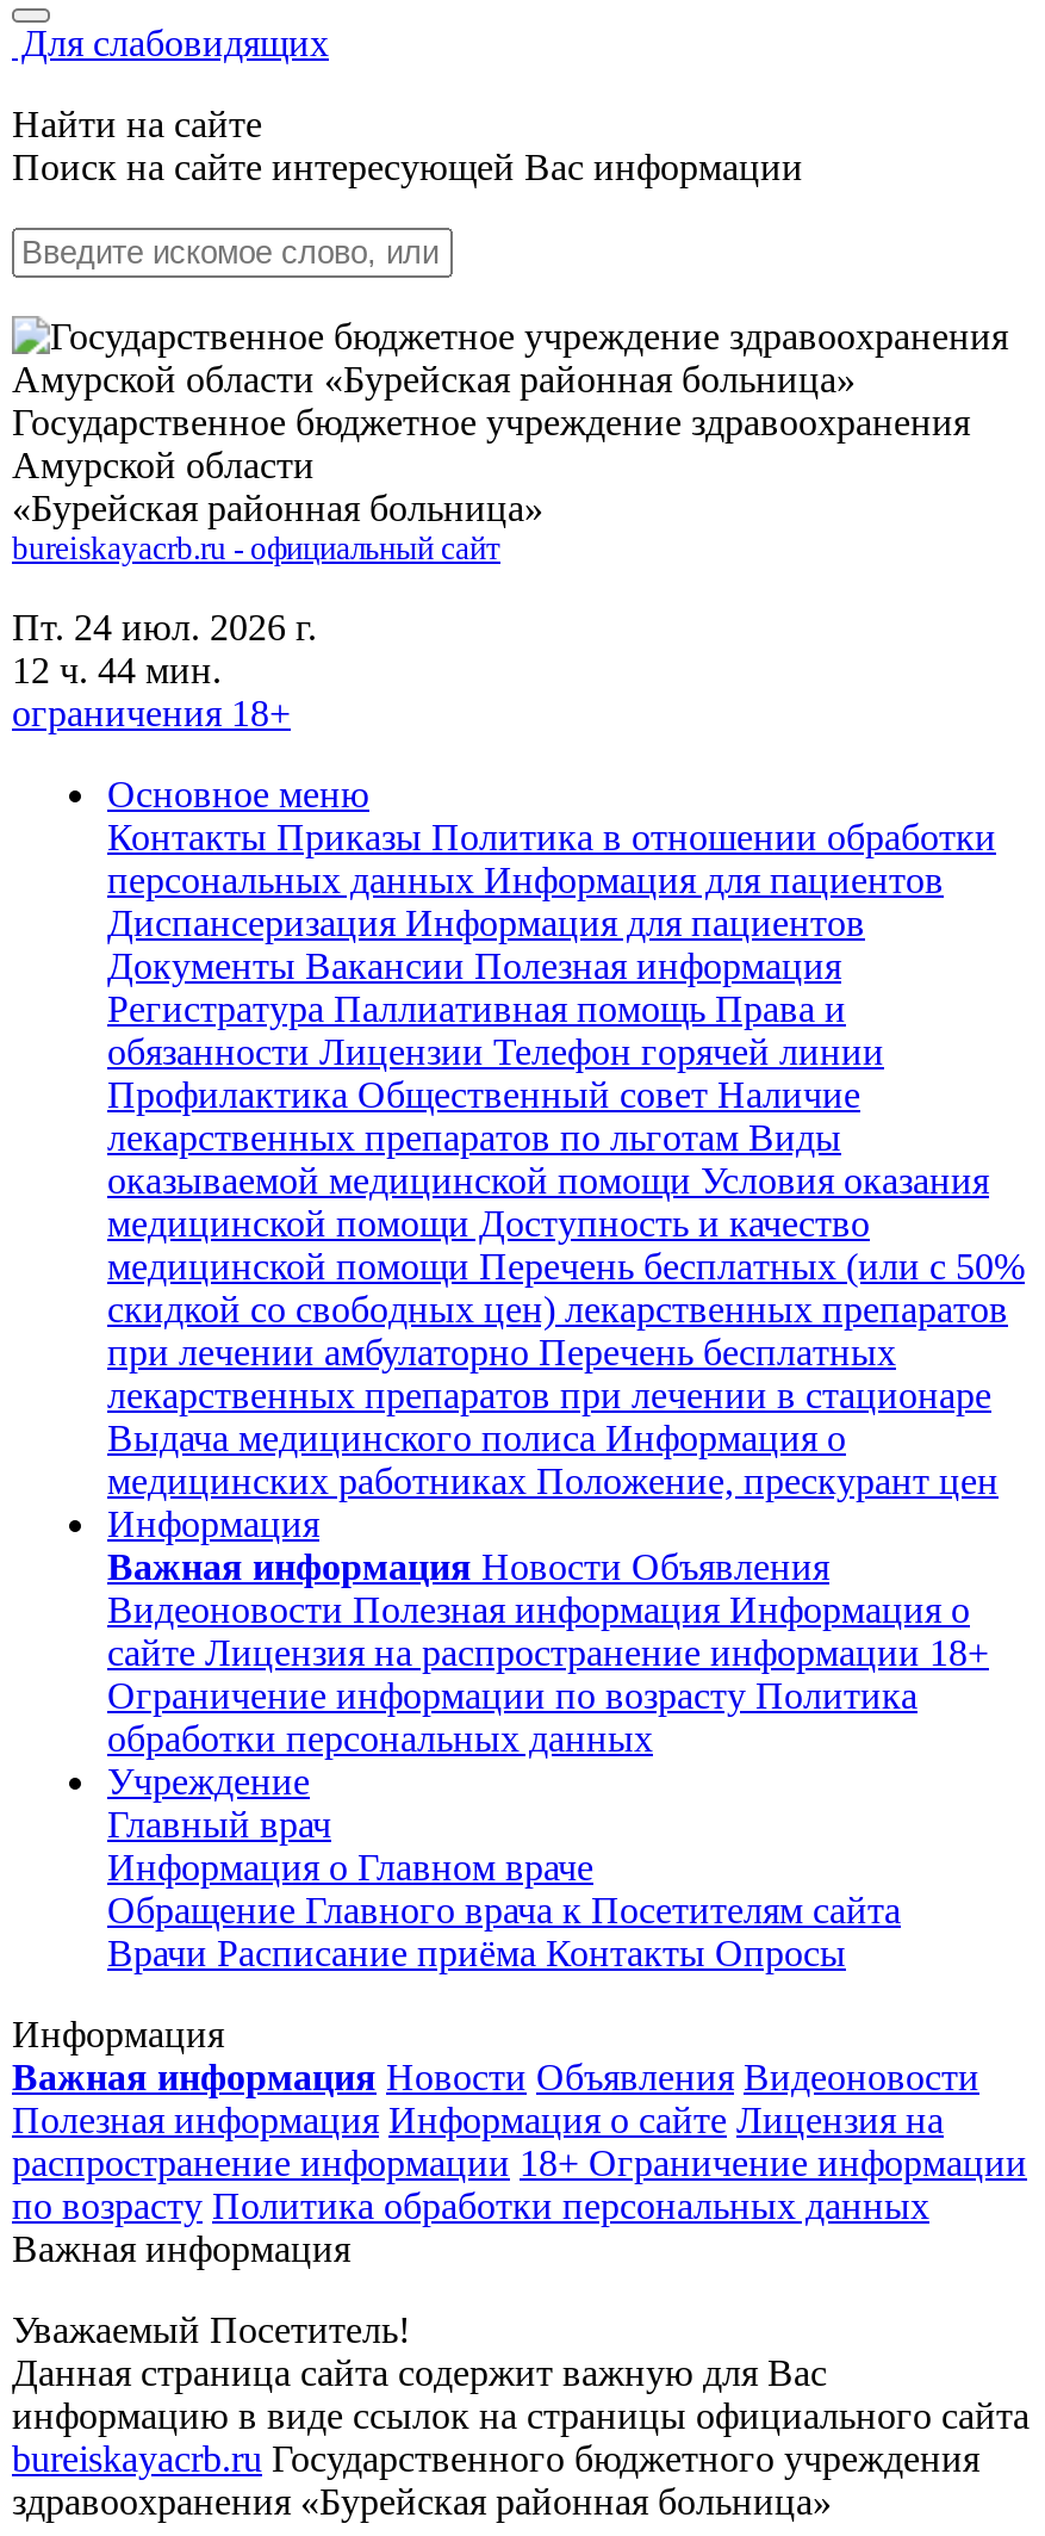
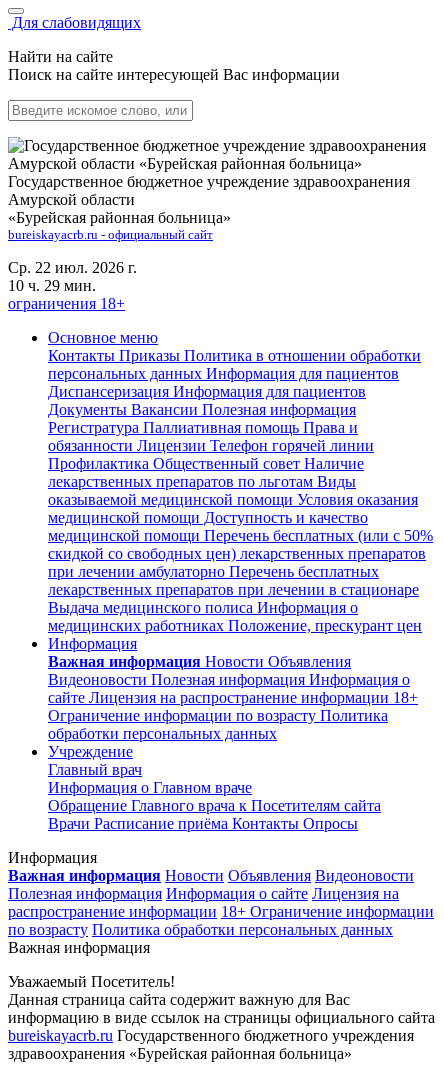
- Пт. 24 июл. 2026 г.
+ Ср. 22 июл. 2026 г.

- 12 ч. 44 мин.
+ 10 ч. 29 мин.
